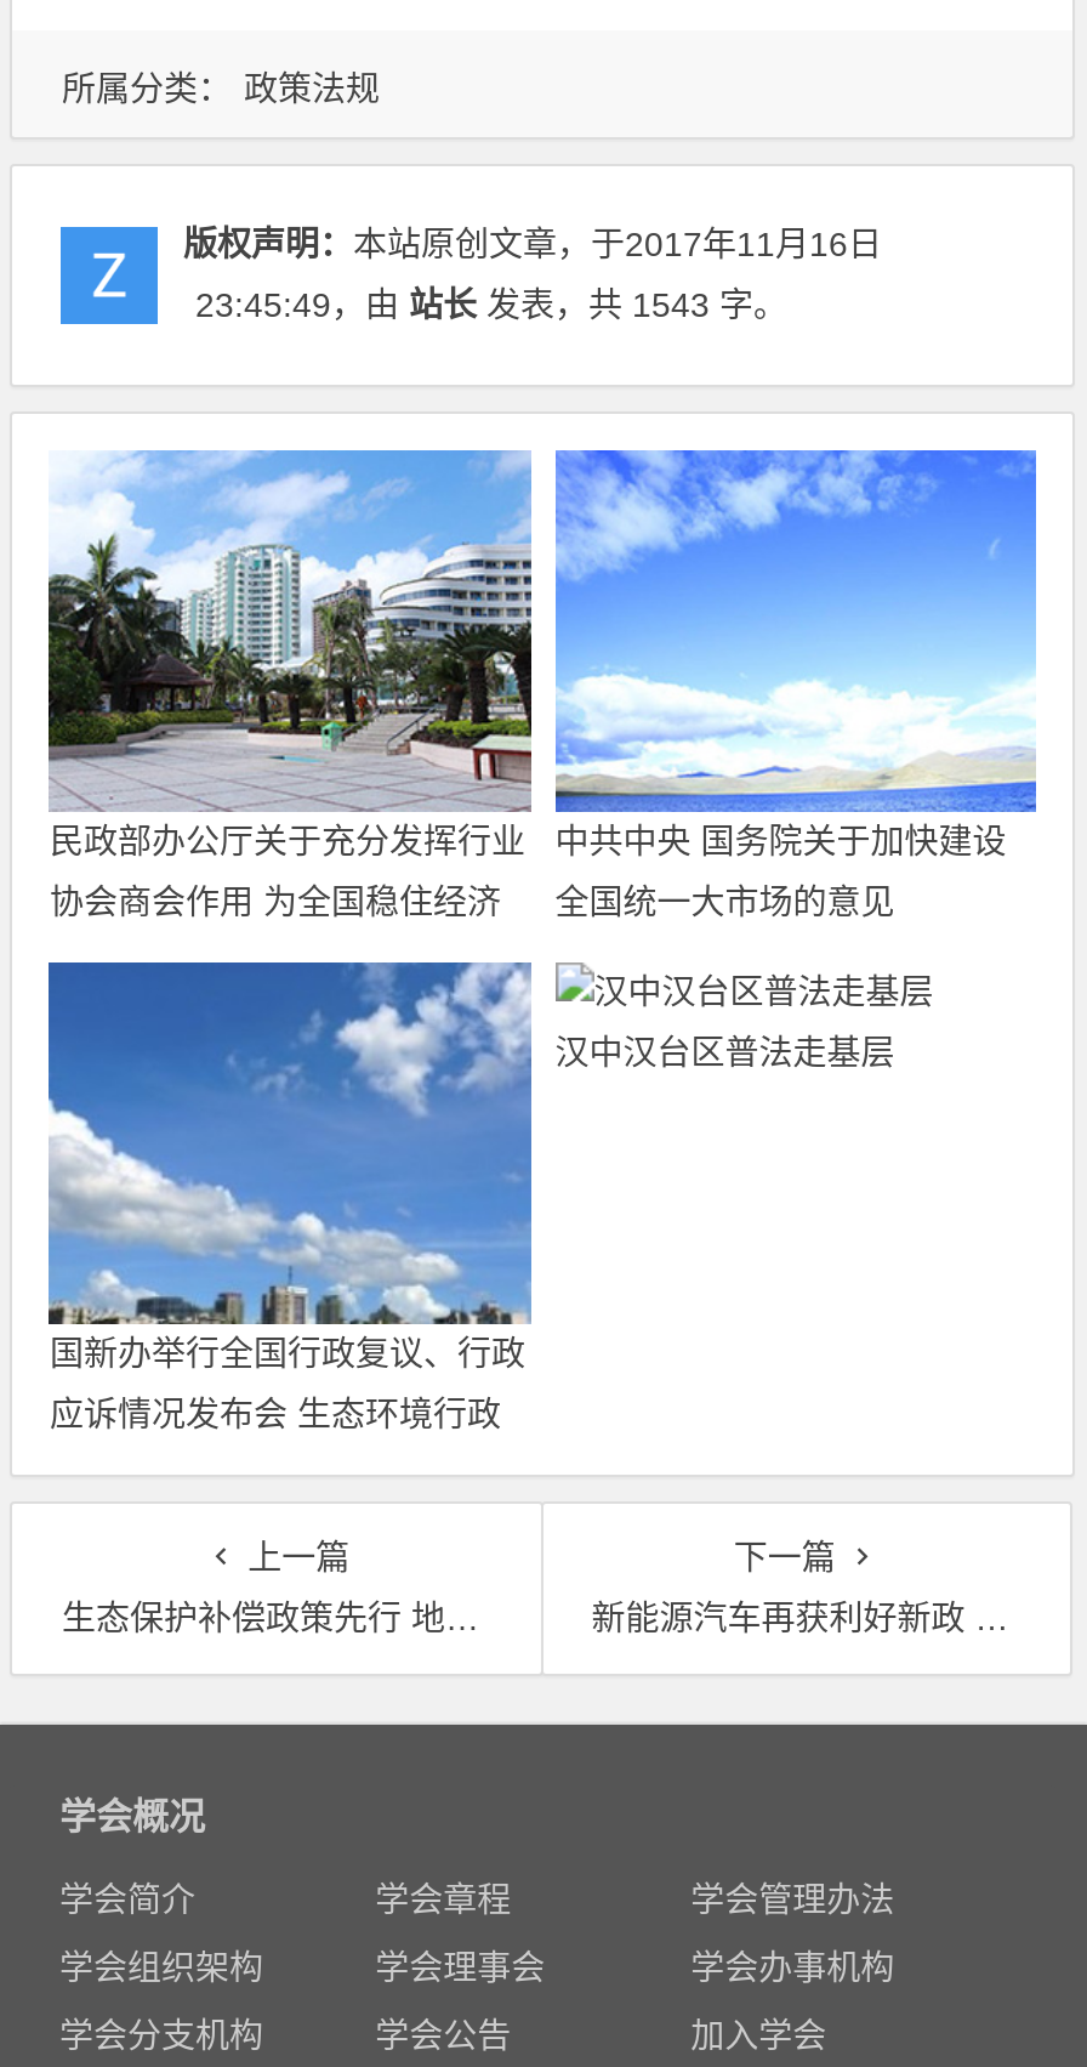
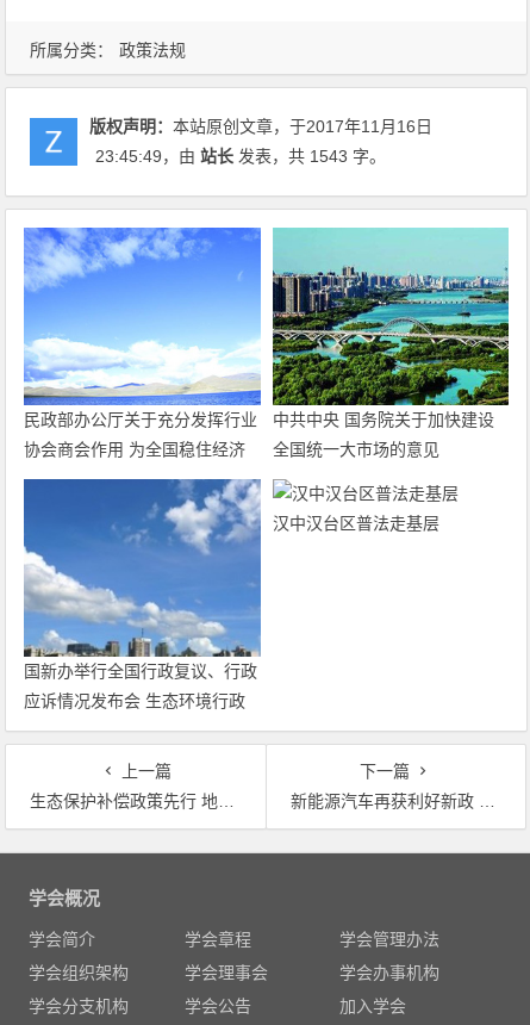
- [image]
+ [image]

- [image]
+ [image]
